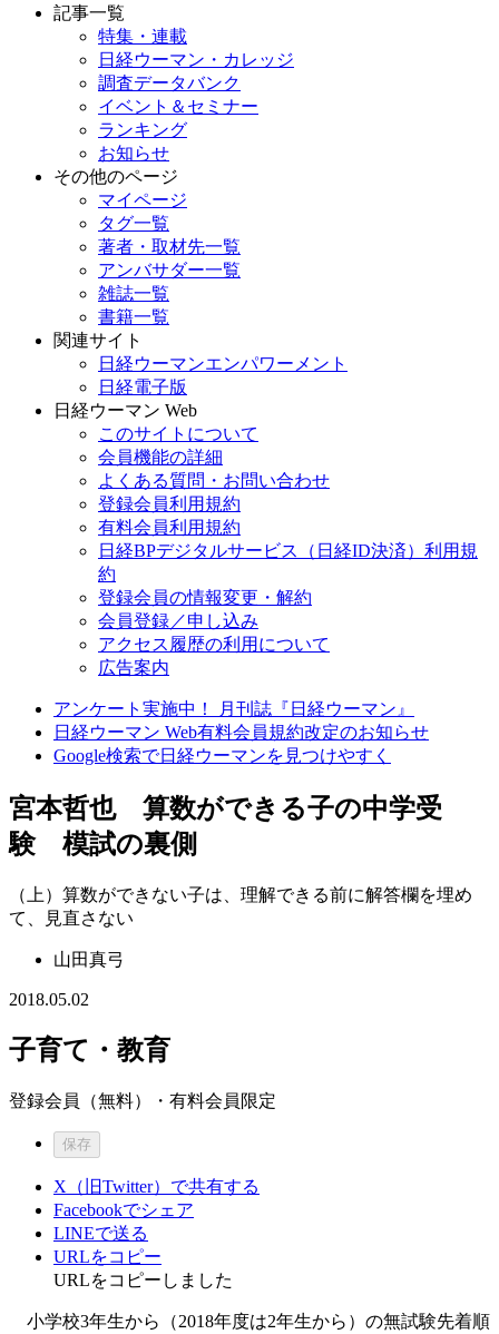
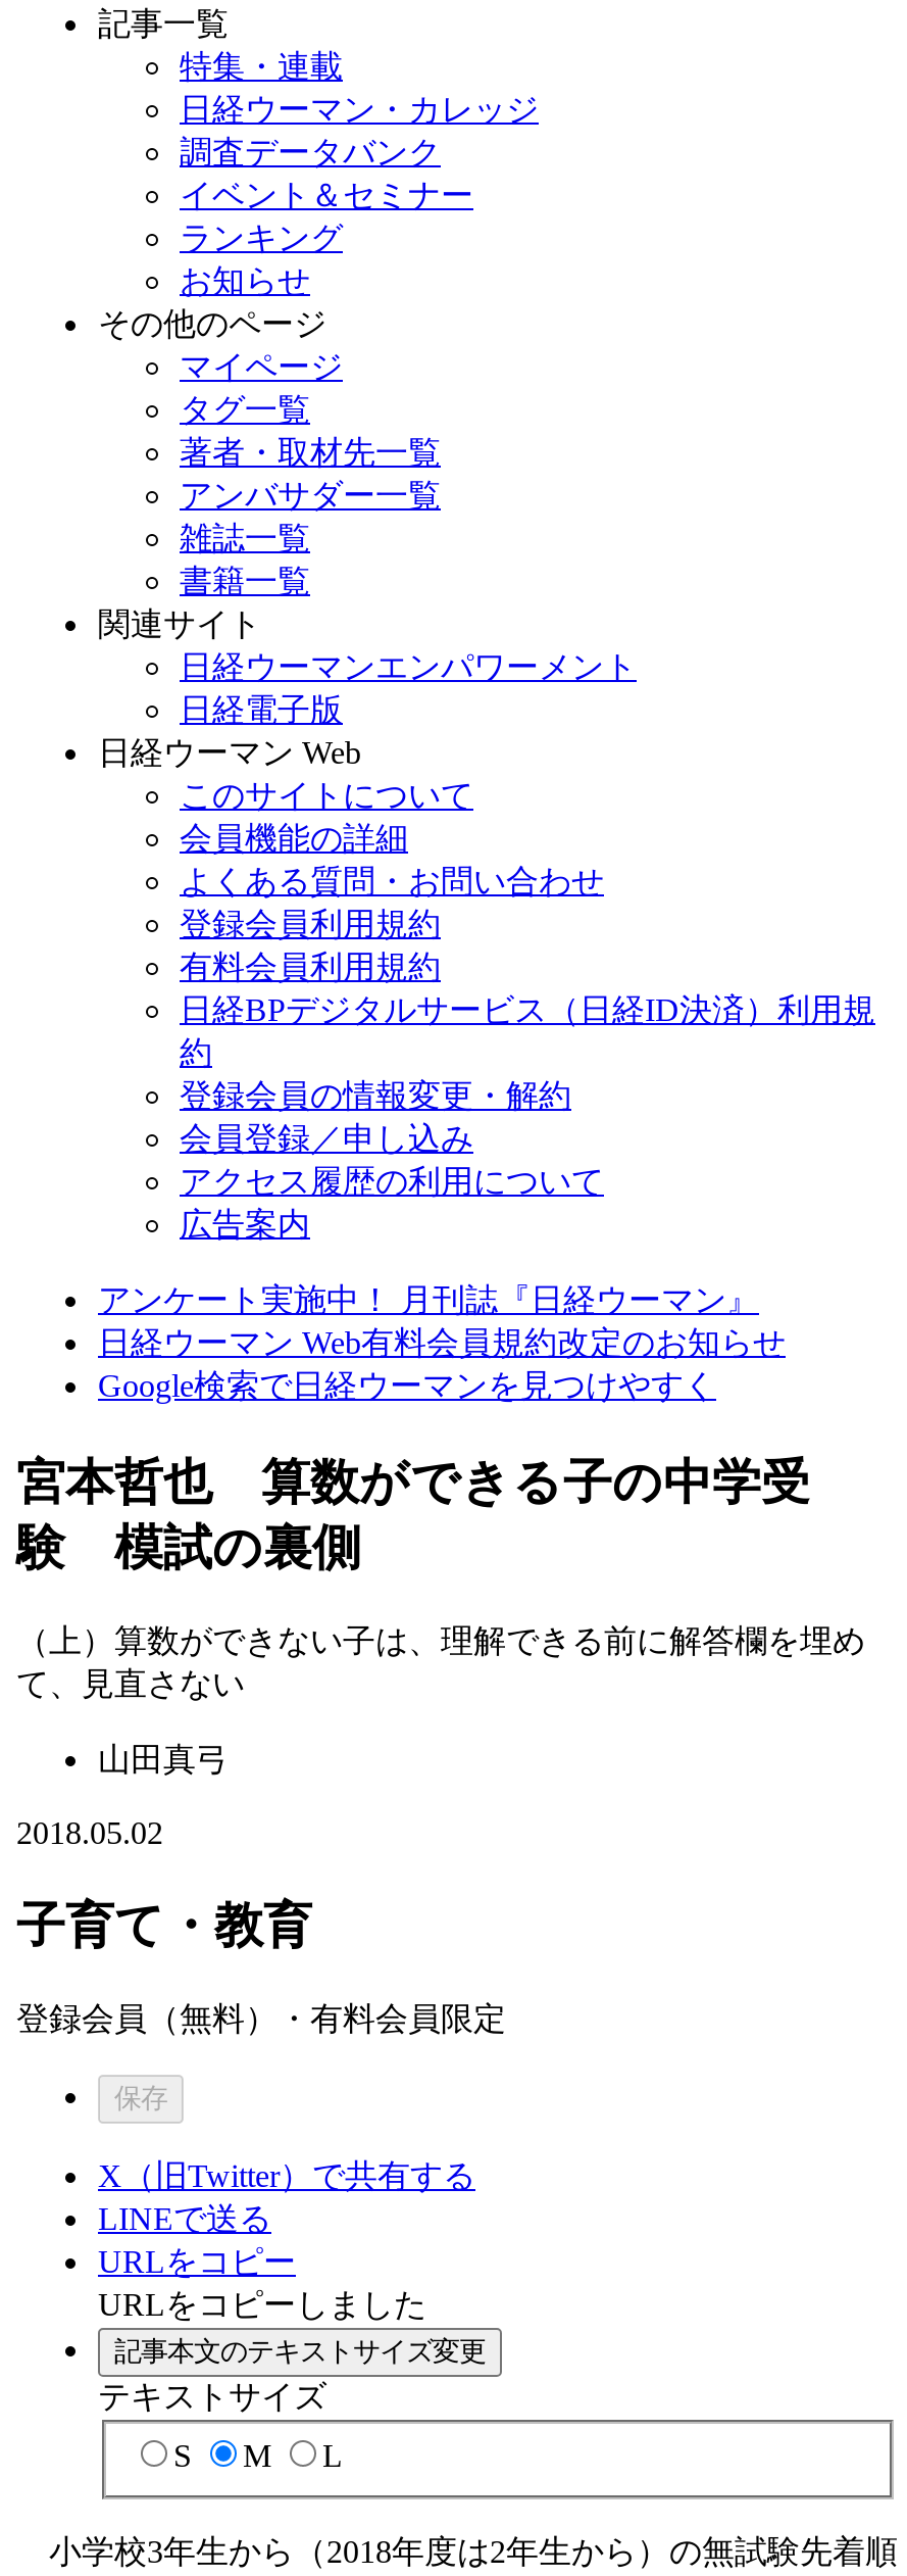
- Facebookでシェア

moved up: LINEで送る | URLをコピー | URLをコピーしました

+ 記事本文のテキストサイズ変更
+ テキストサイズ
+ S
+ M
+ L
